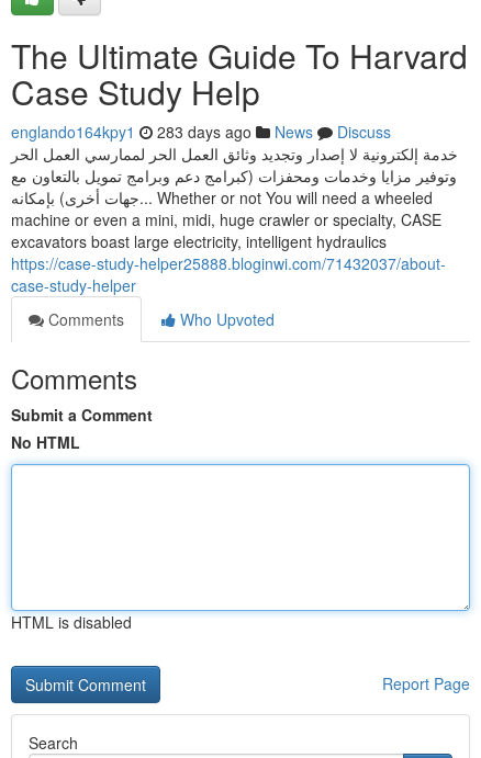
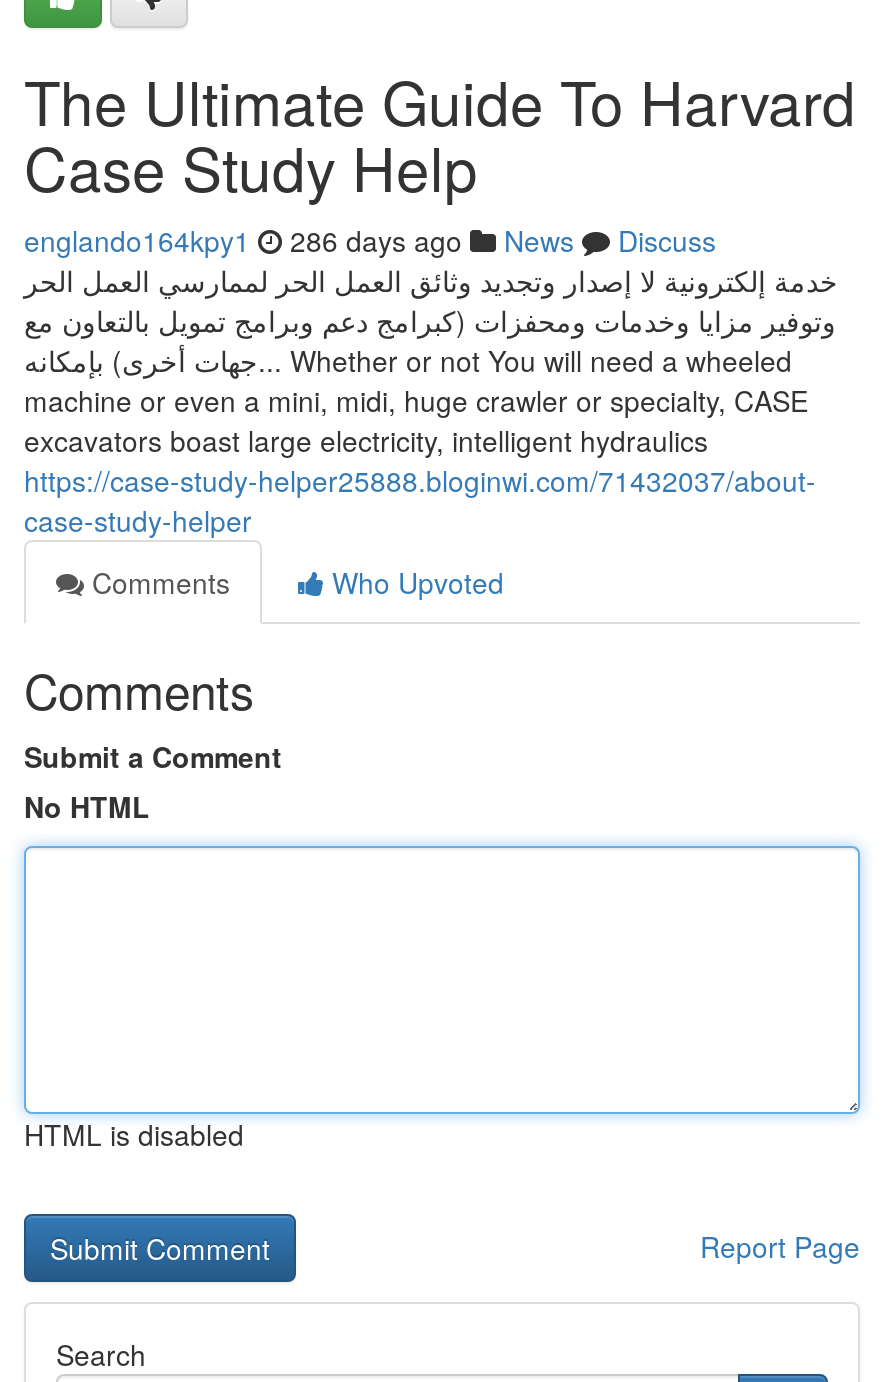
- englando164kpy1 283 days ago News Discuss
+ englando164kpy1 286 days ago News Discuss
